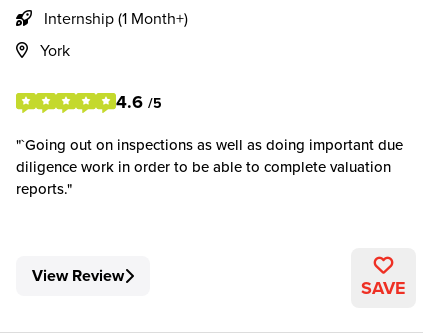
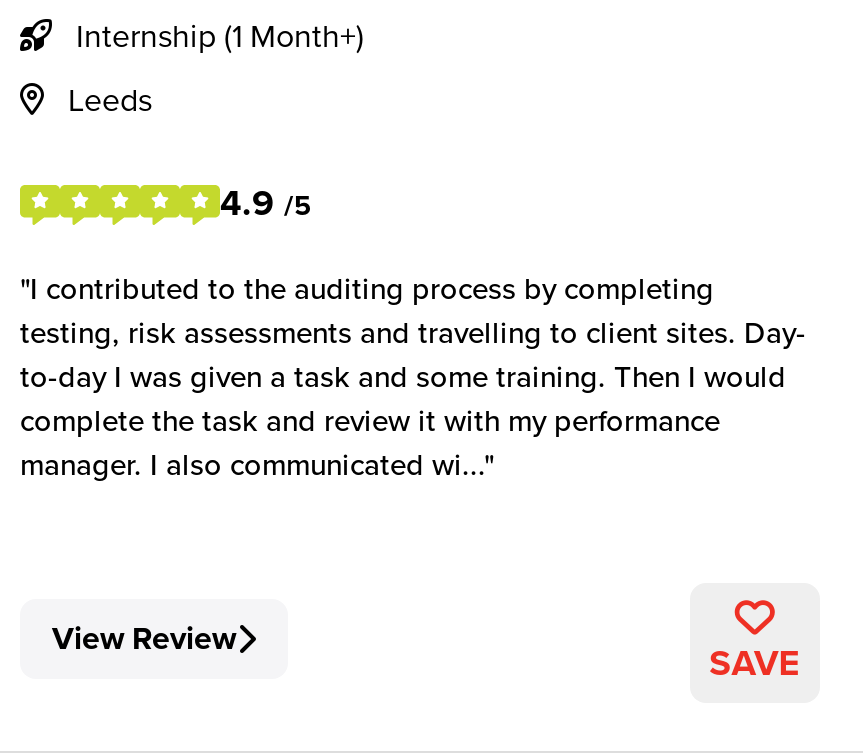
- York
+ Leeds

- 4.6 /5
+ 4.9 /5

- `Going out on inspections as well as doing important due
- diligence work in order to be able to complete valuation
- reports.
+ I contributed to the auditing process by completing
+ testing, risk assessments and travelling to client sites. Day-
+ to-day I was given a task and some training. Then I would
+ complete the task and review it with my performance
+ manager. I also communicated wi...
